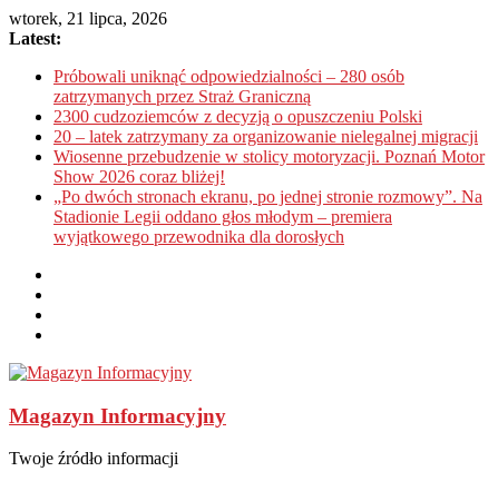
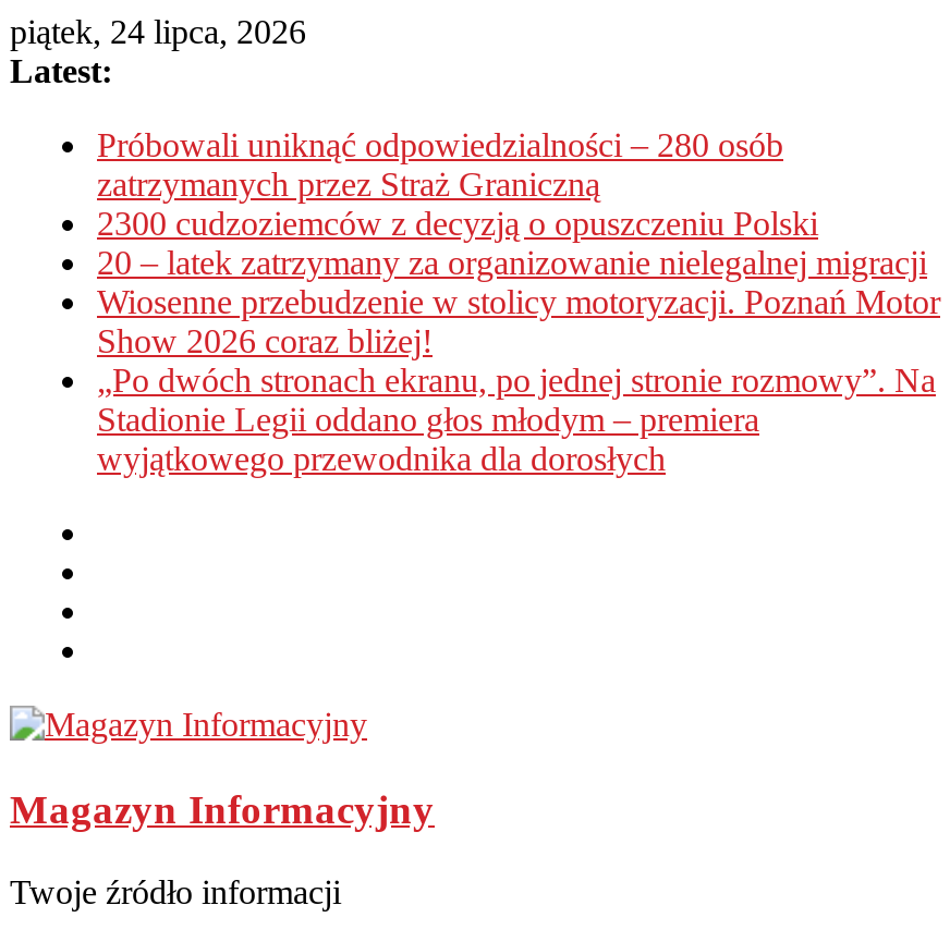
- wtorek, 21 lipca, 2026
+ piątek, 24 lipca, 2026
